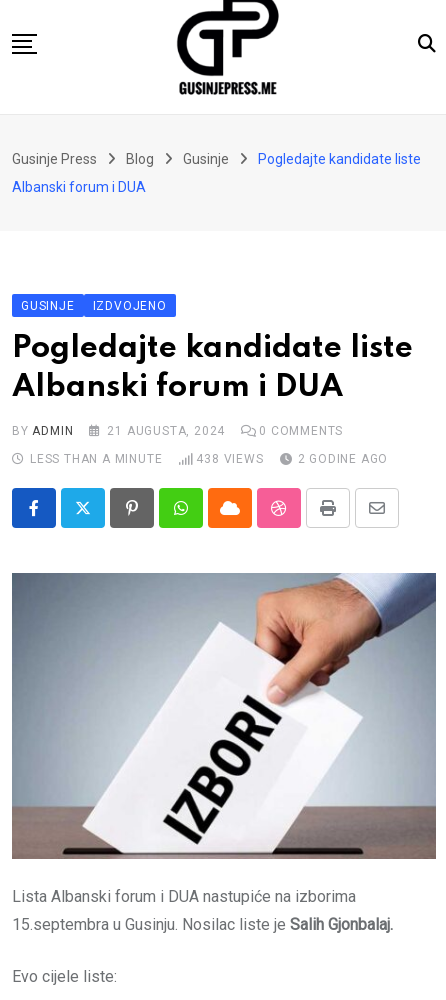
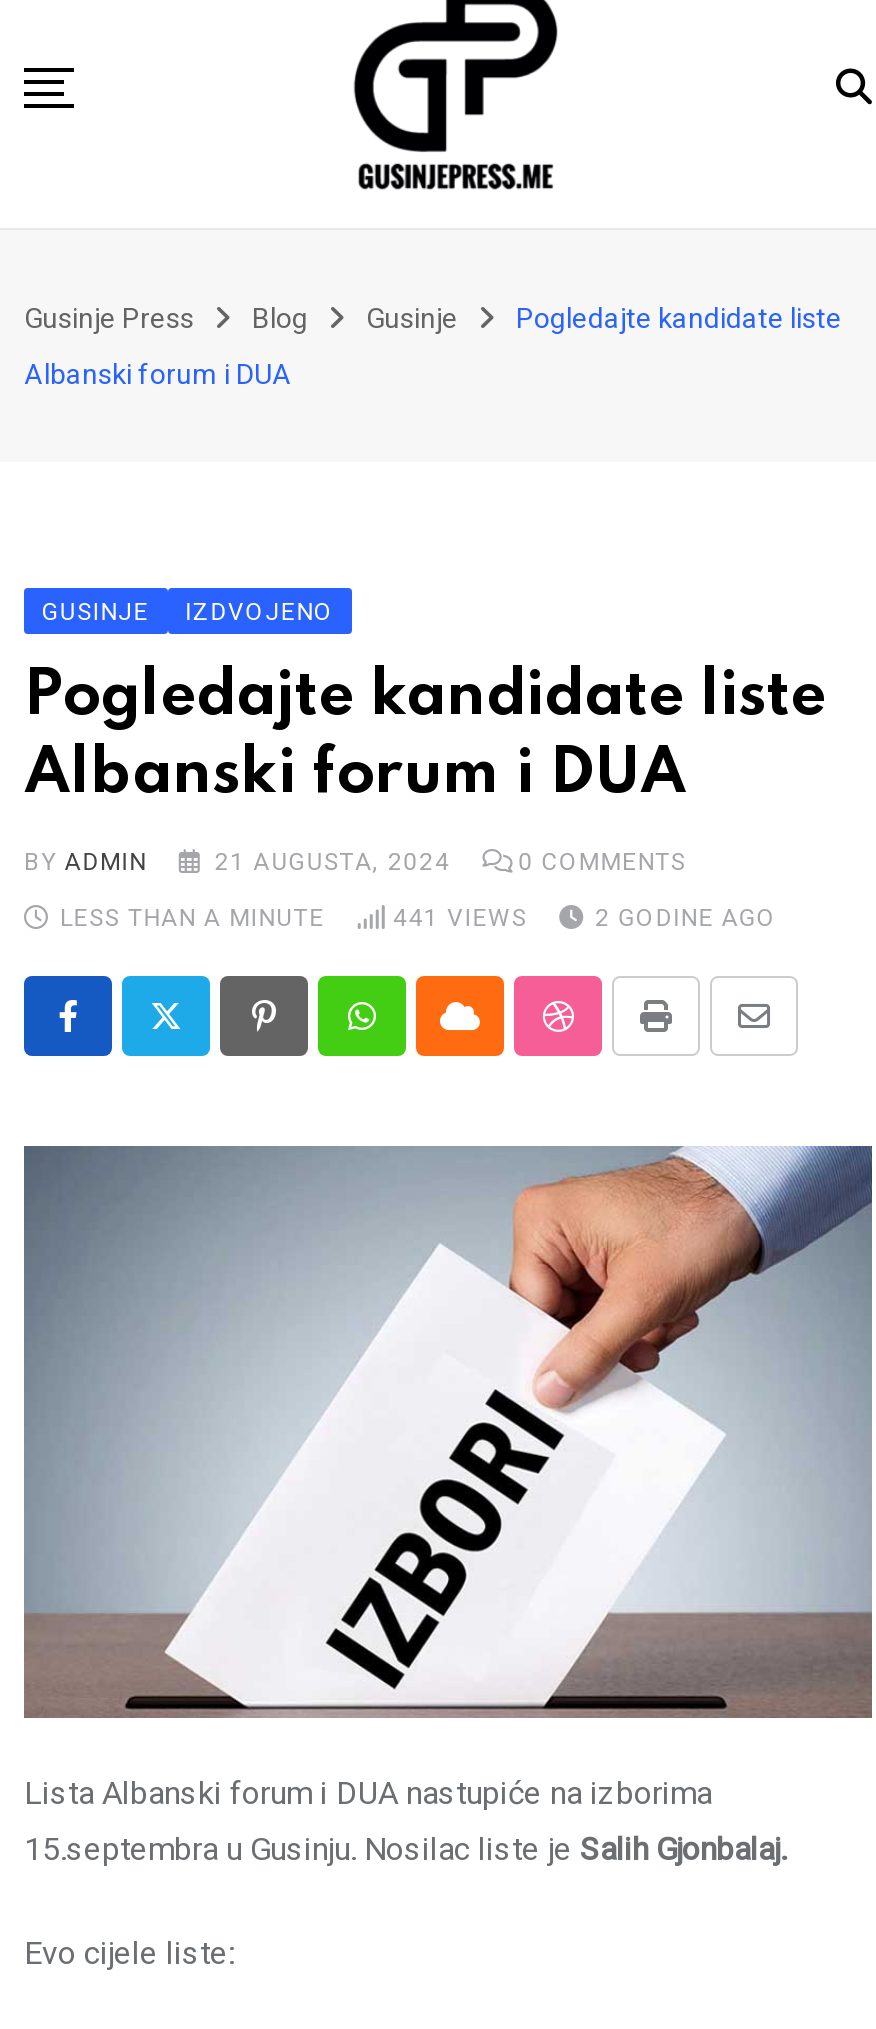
- 438 VIEWS
+ 441 VIEWS
